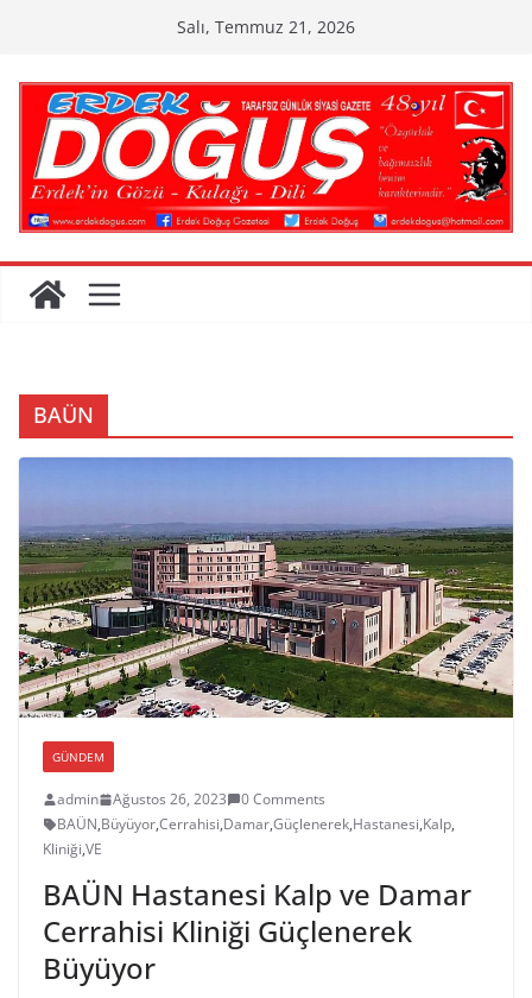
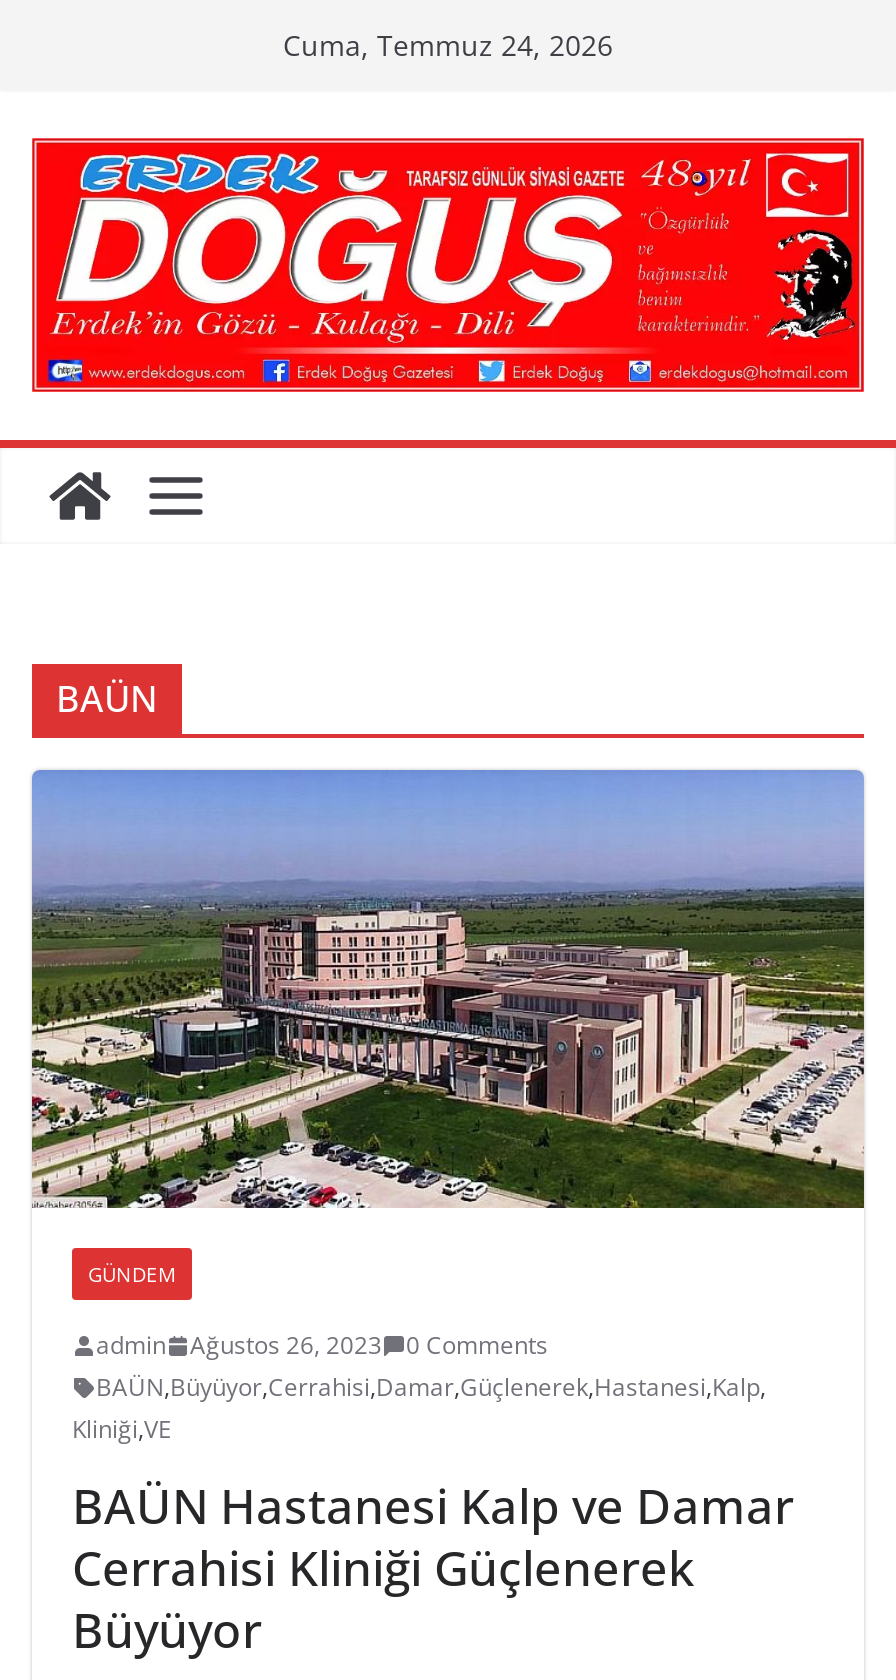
- Salı, Temmuz 21, 2026
+ Cuma, Temmuz 24, 2026
